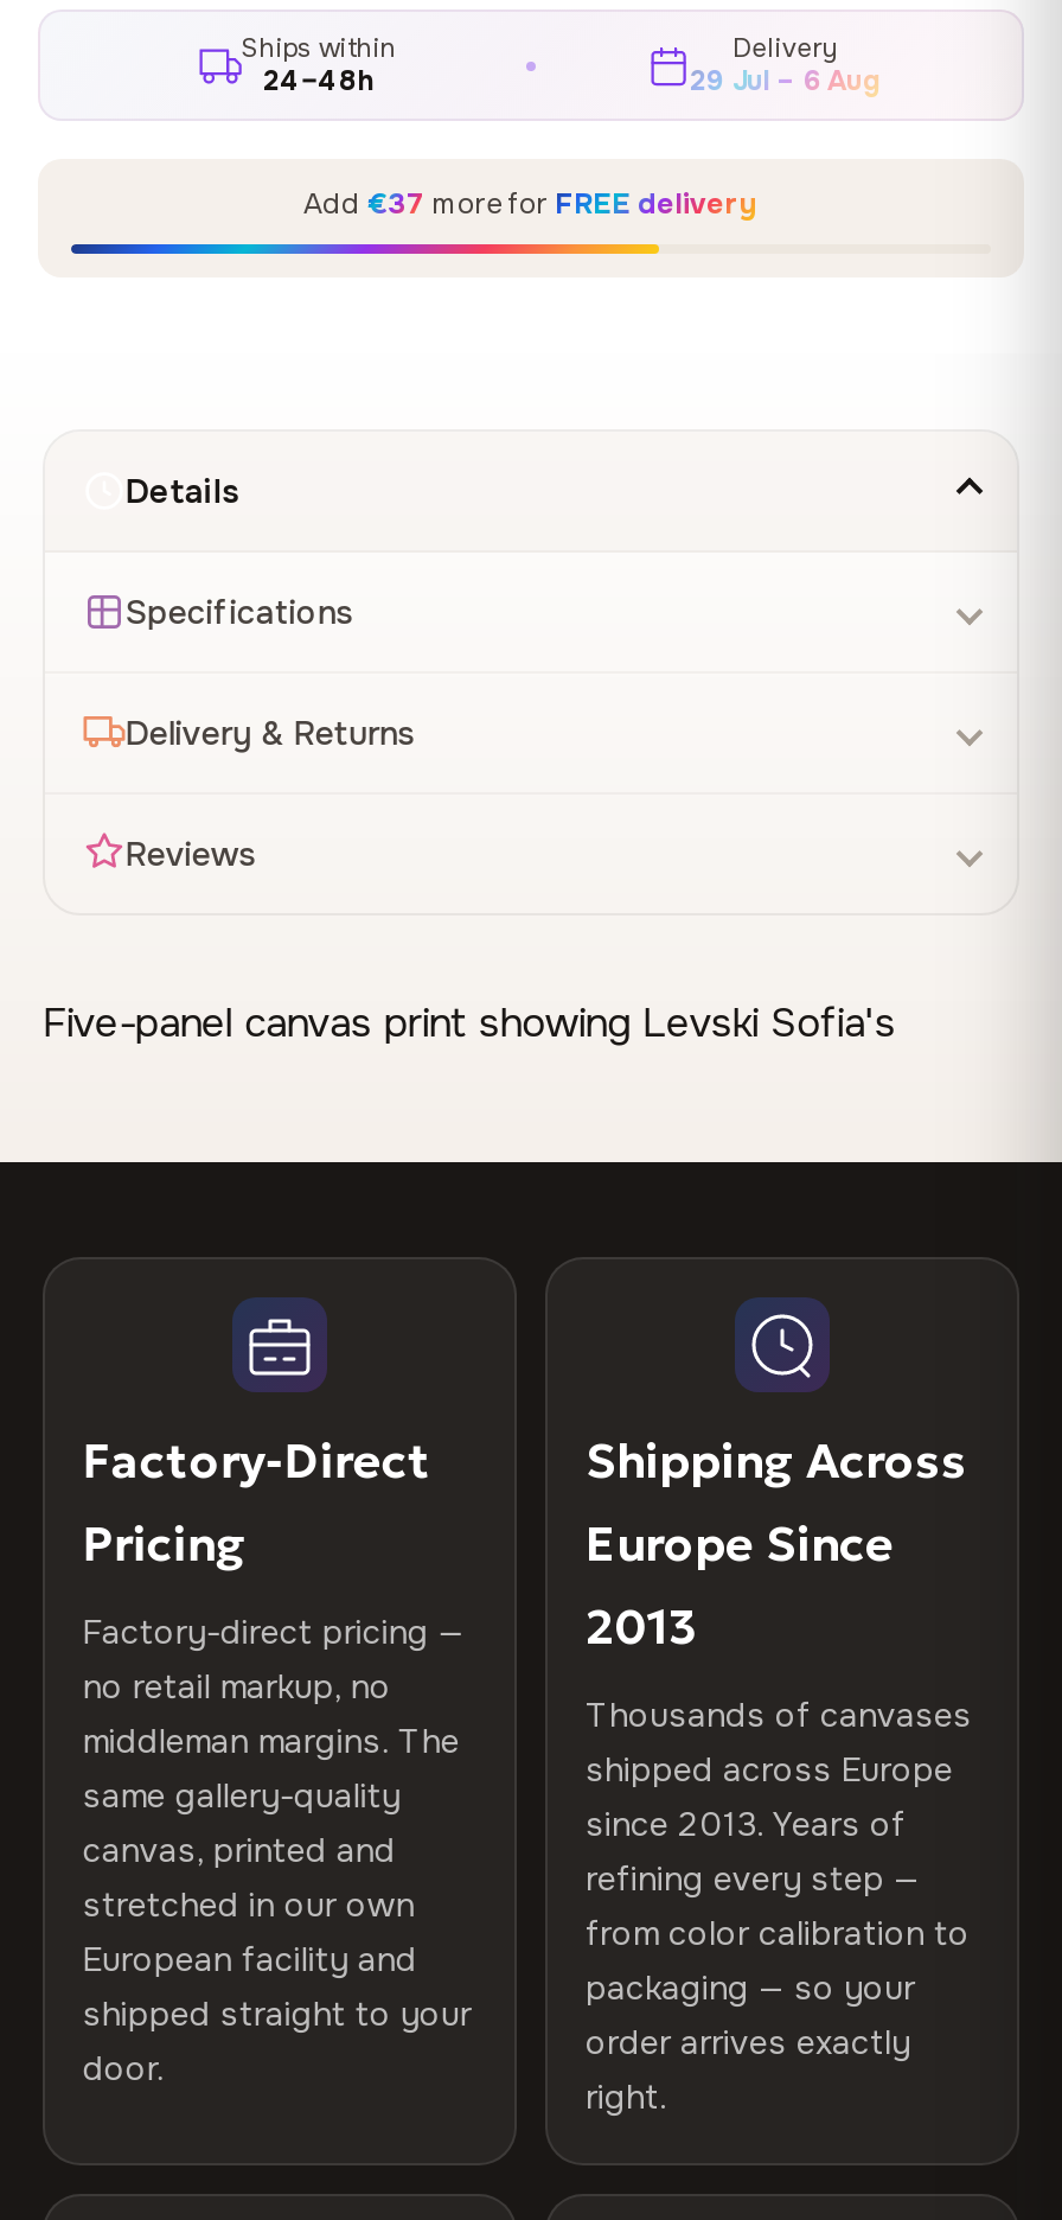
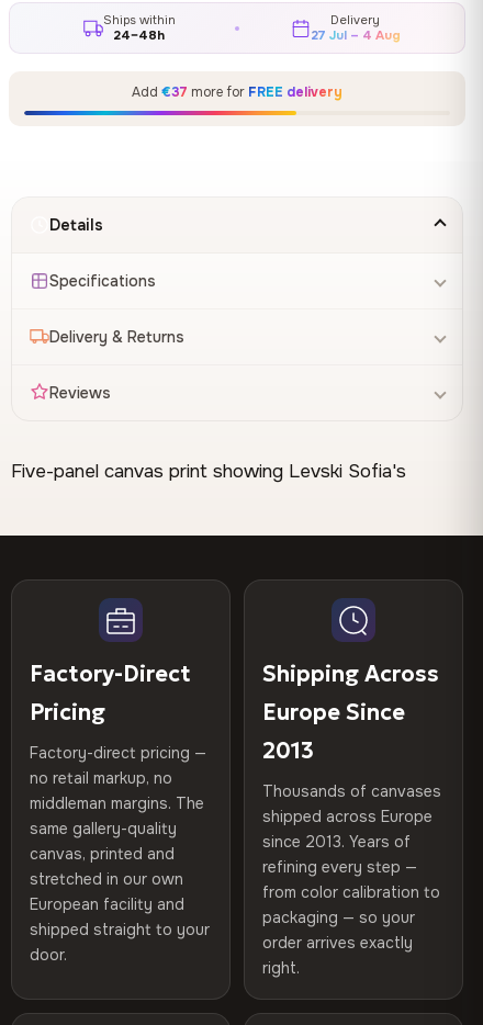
- 29 Jul – 6 Aug
+ 27 Jul – 4 Aug
